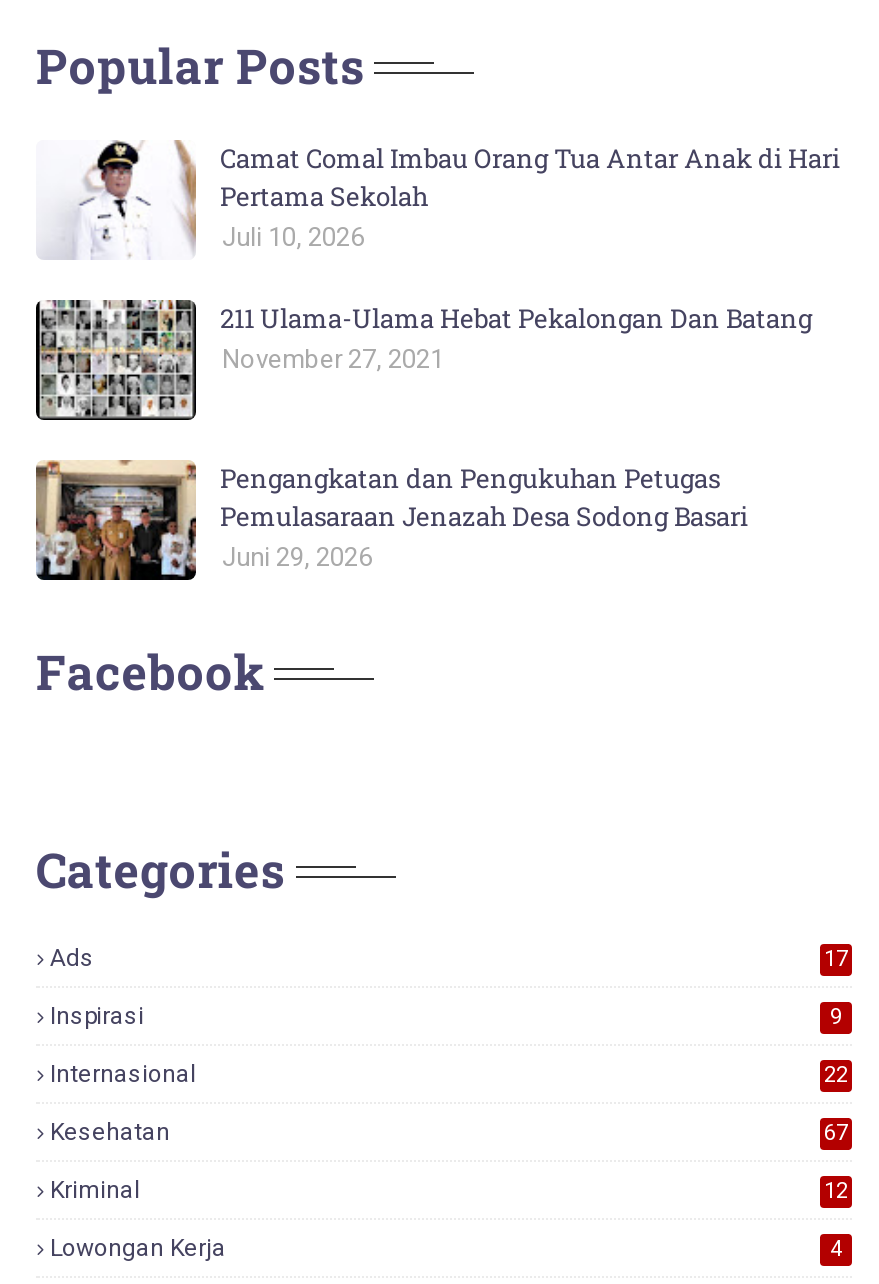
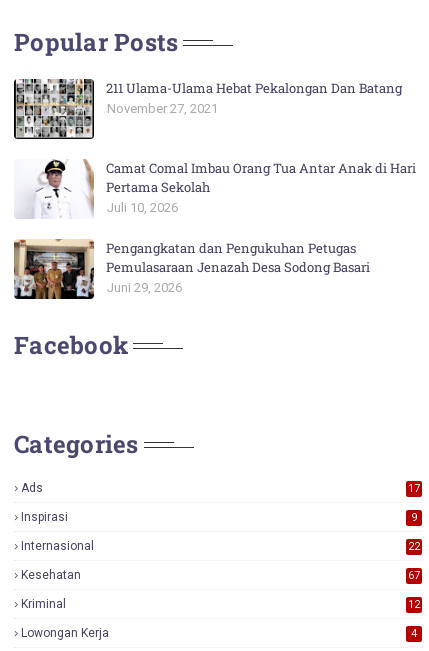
moved down: [image] | Camat Comal Imbau Orang Tua Antar Anak di Hari | Pertama Sekolah | Juli 10, 2026

moved up: [image] | 211 Ulama-Ulama Hebat Pekalongan Dan Batang | November 27, 2021
